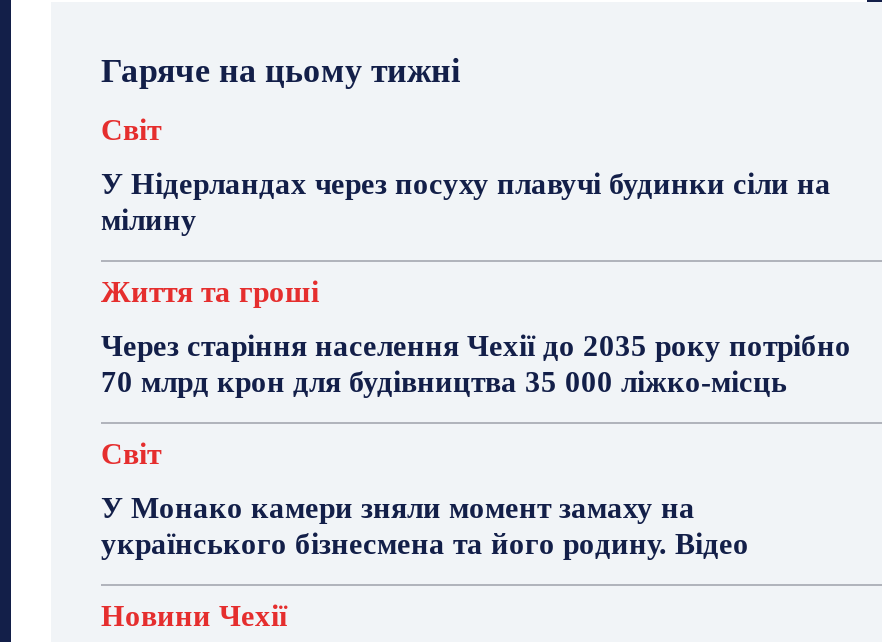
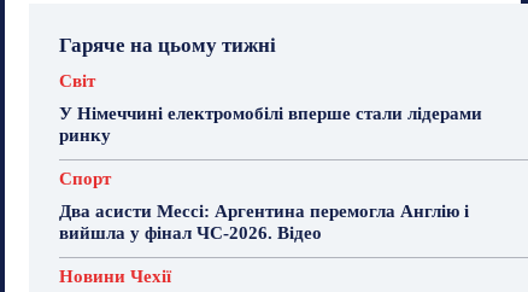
- У Нідерландах через посуху плавучі будинки сіли на
- мілину
- Життя та гроші
- Через старіння населення Чехії до 2035 року потрібно
- 70 млрд крон для будівництва 35 000 ліжко-місць
- Світ
- У Монако камери зняли момент замаху на
- українського бізнесмена та його родину. Відео
+ У Німеччині електромобілі вперше стали лідерами
+ ринку
+ Спорт
+ Два асисти Мессі: Аргентина перемогла Англію і
+ вийшла у фінал ЧС-2026. Відео
